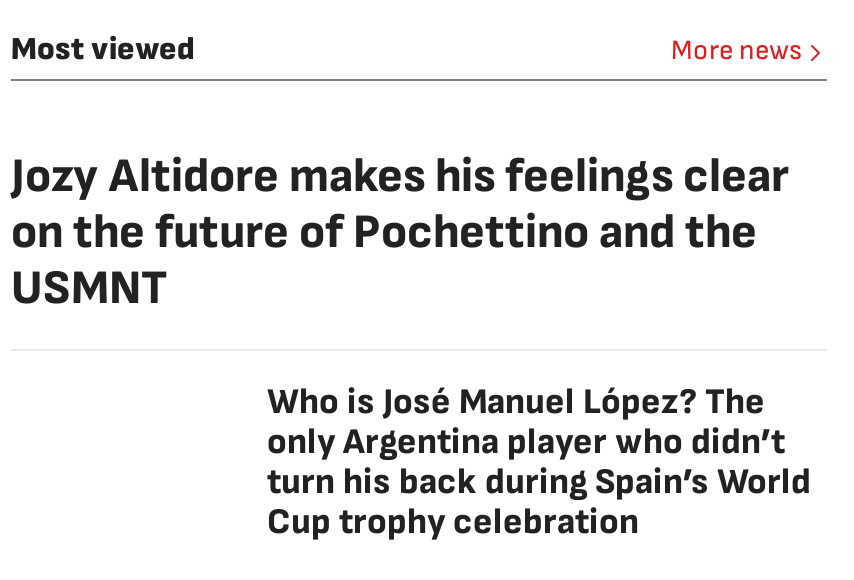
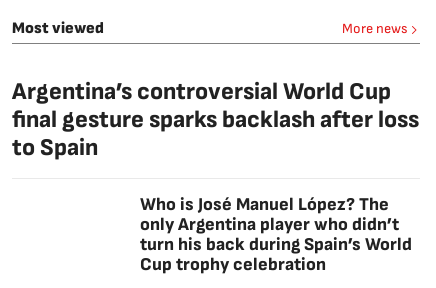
- Jozy Altidore makes his feelings clear
- on the future of Pochettino and the
- USMNT
+ Argentina’s controversial World Cup
+ final gesture sparks backlash after loss
+ to Spain
